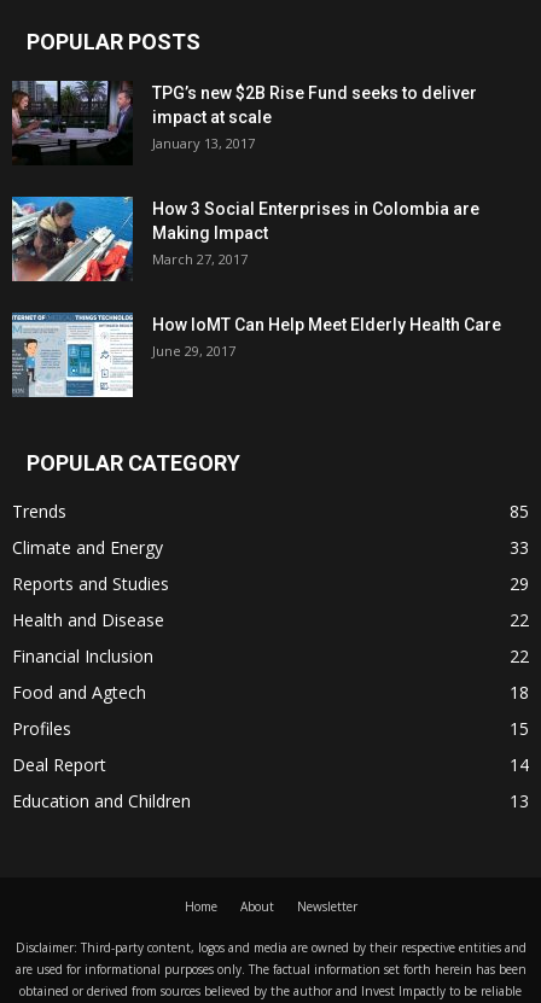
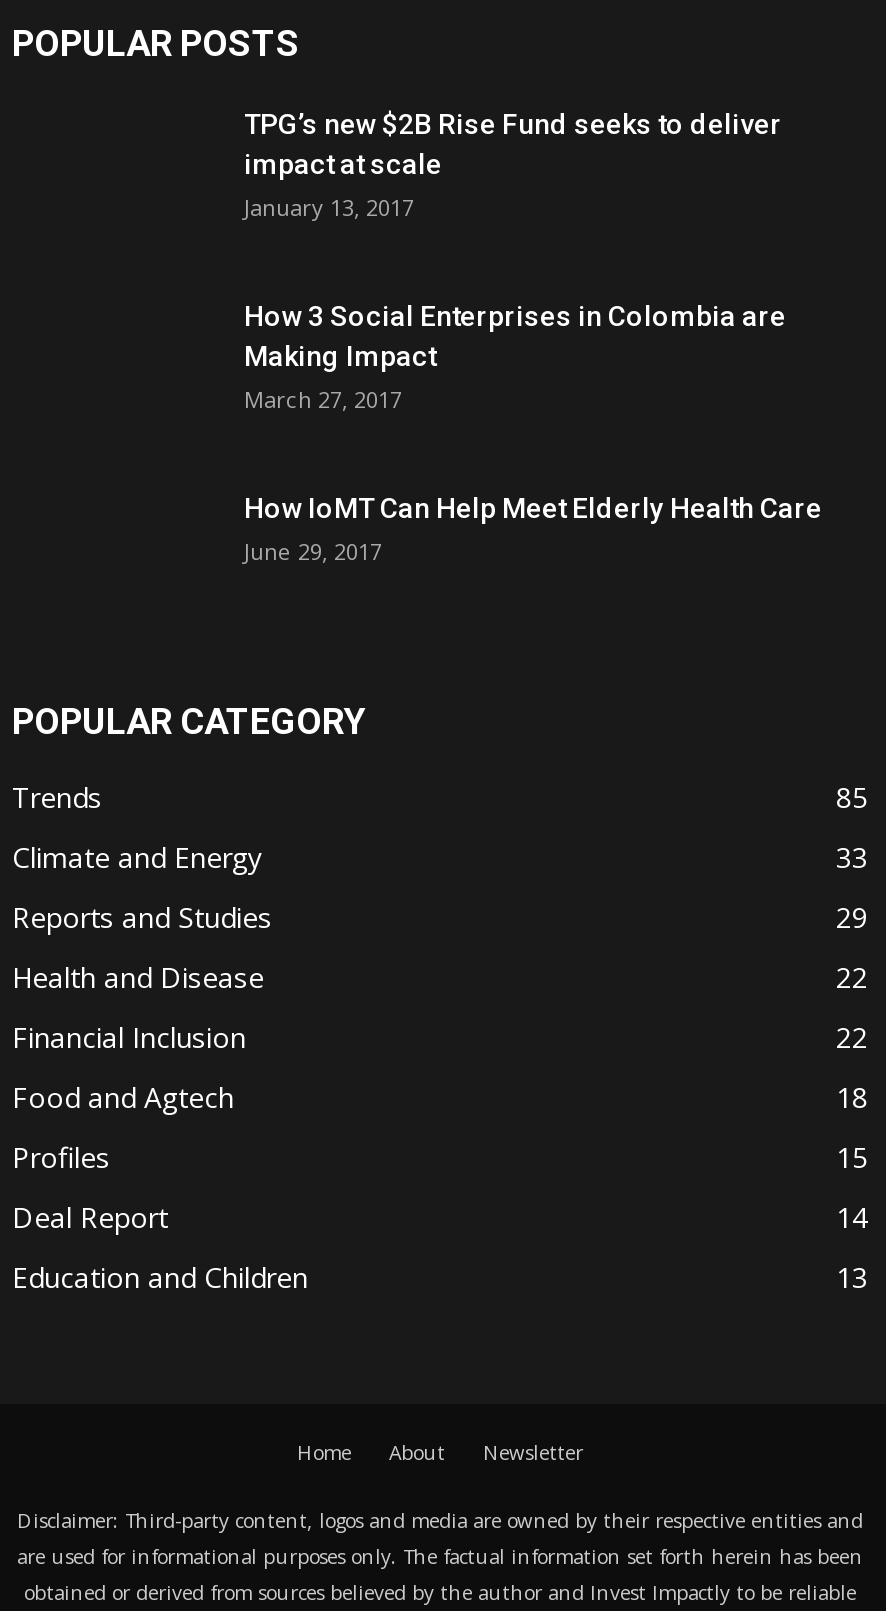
- [image]

- [image]

- [image]
